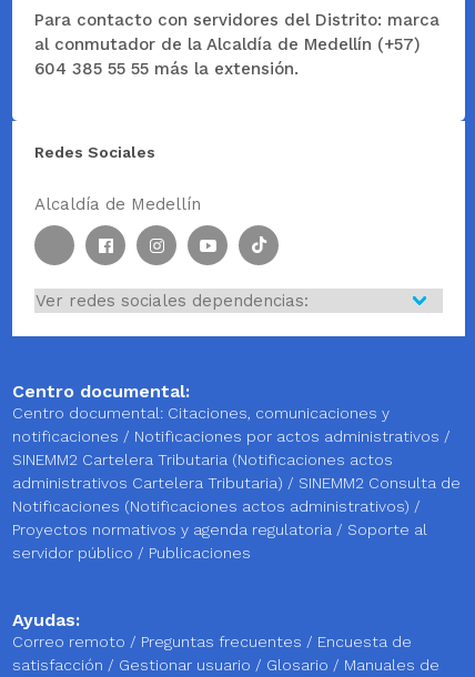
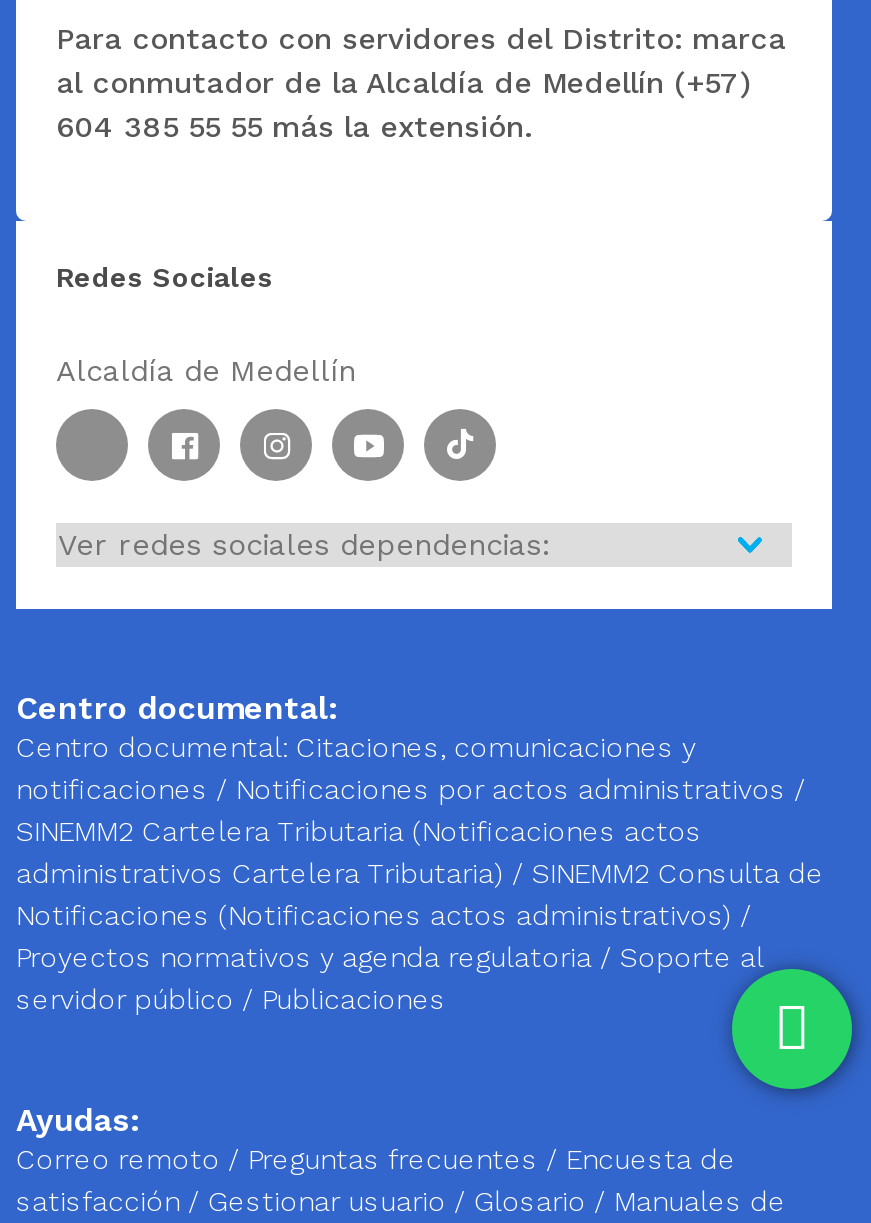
+ [image]
